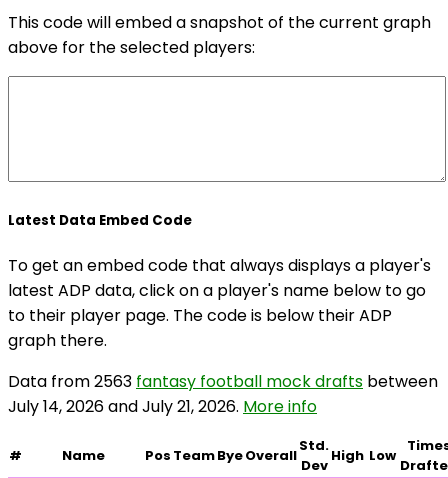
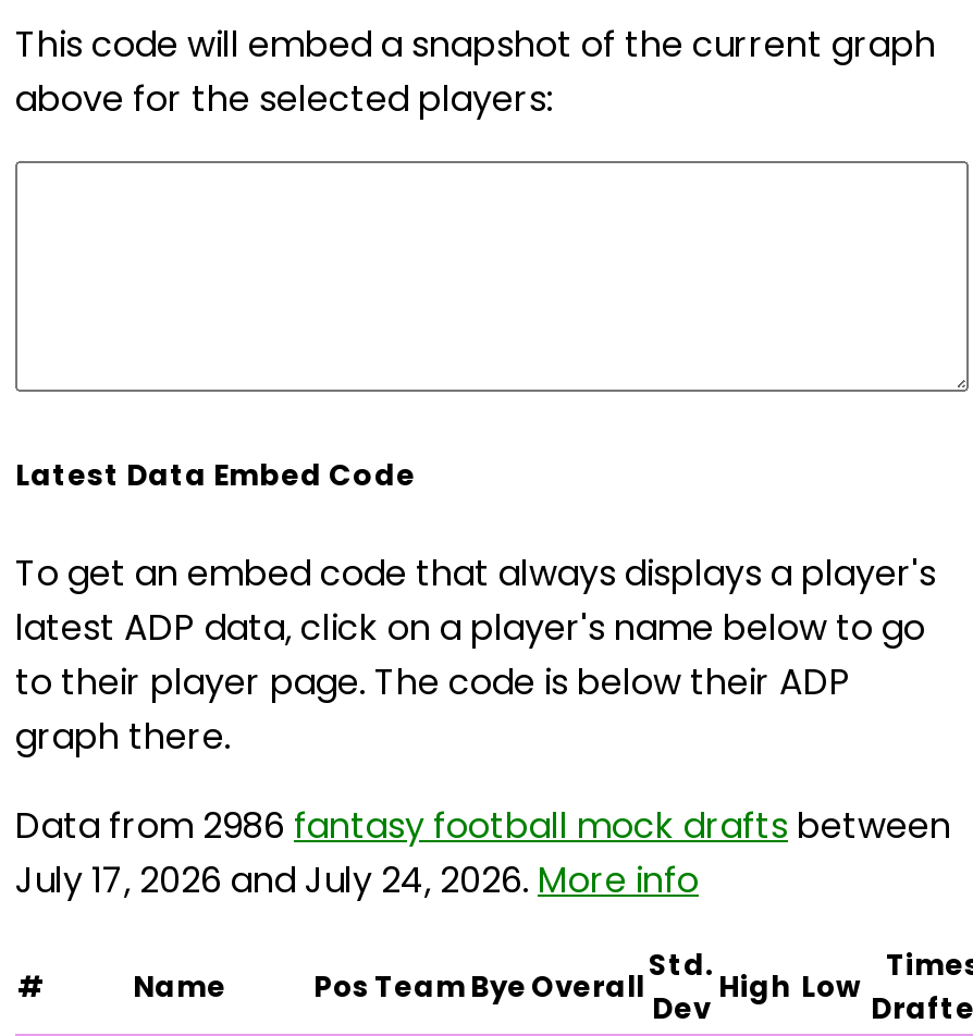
- Data from 2563 fantasy football mock drafts between
+ Data from 2986 fantasy football mock drafts between

- July 14, 2026 and July 21, 2026. More info
+ July 17, 2026 and July 24, 2026. More info
